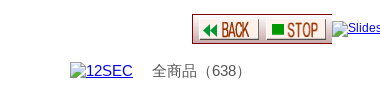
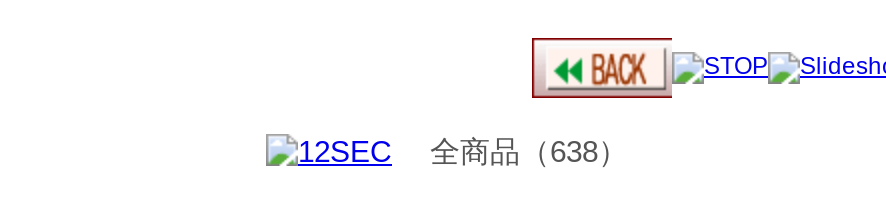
- [image]
+ [image]
